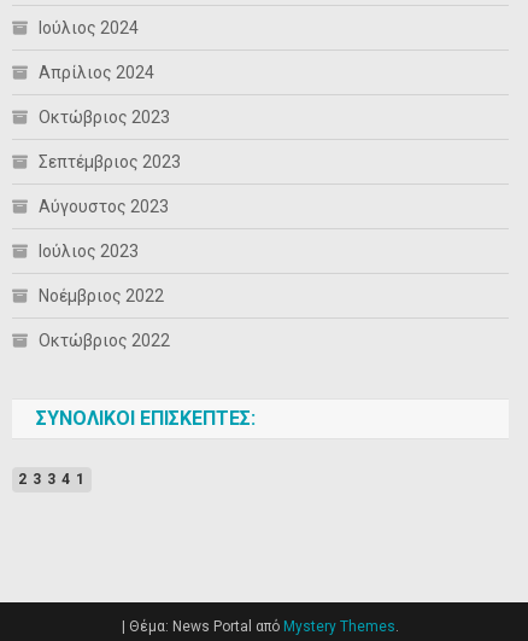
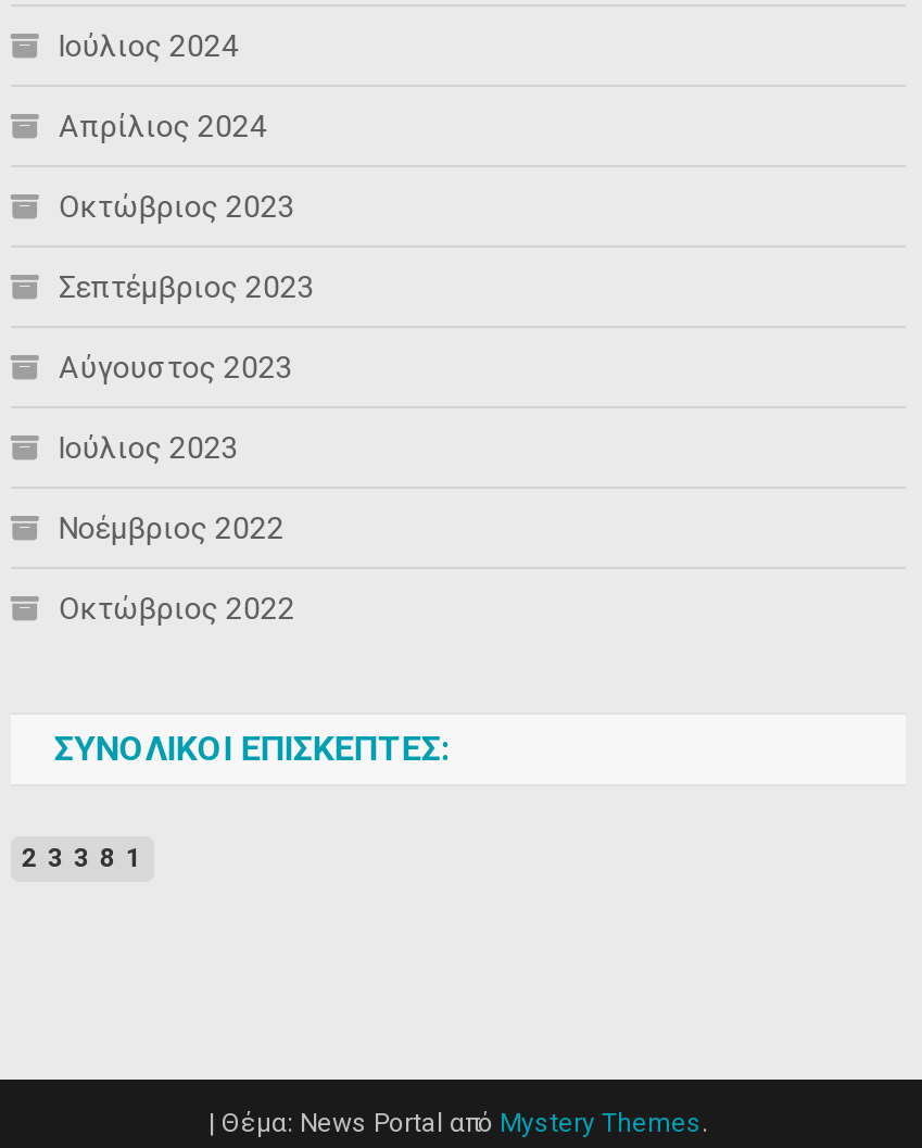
- 23341
+ 23381
